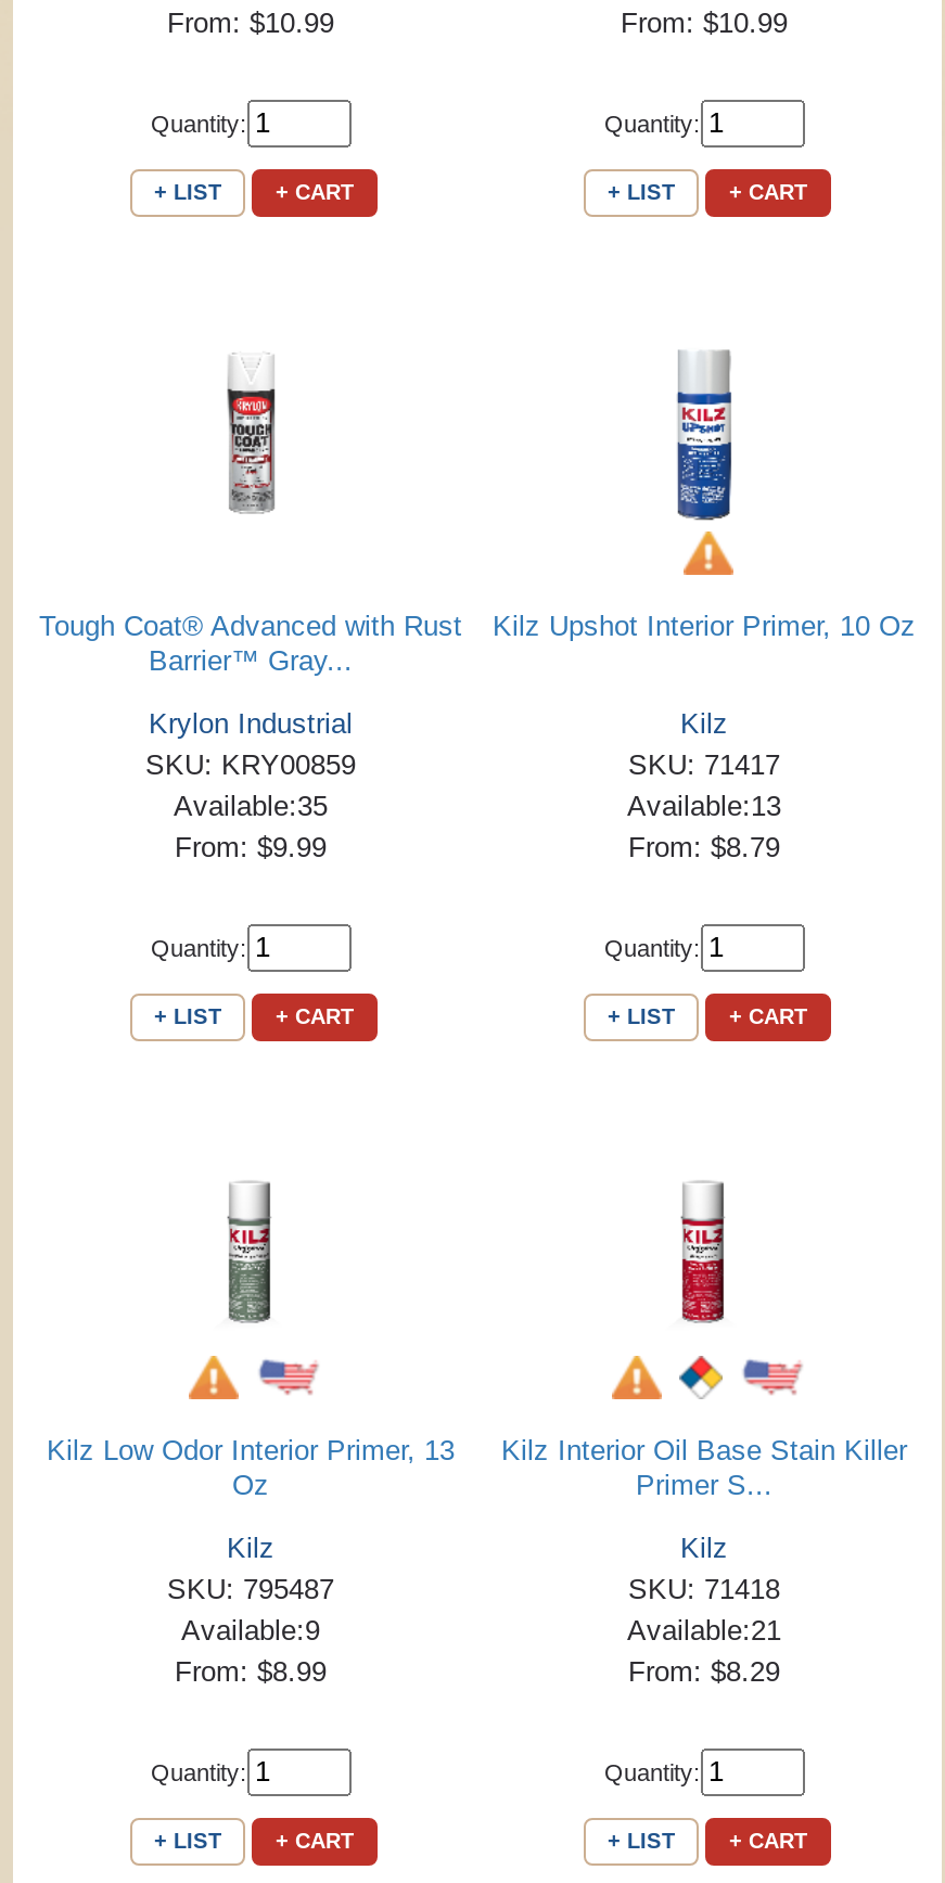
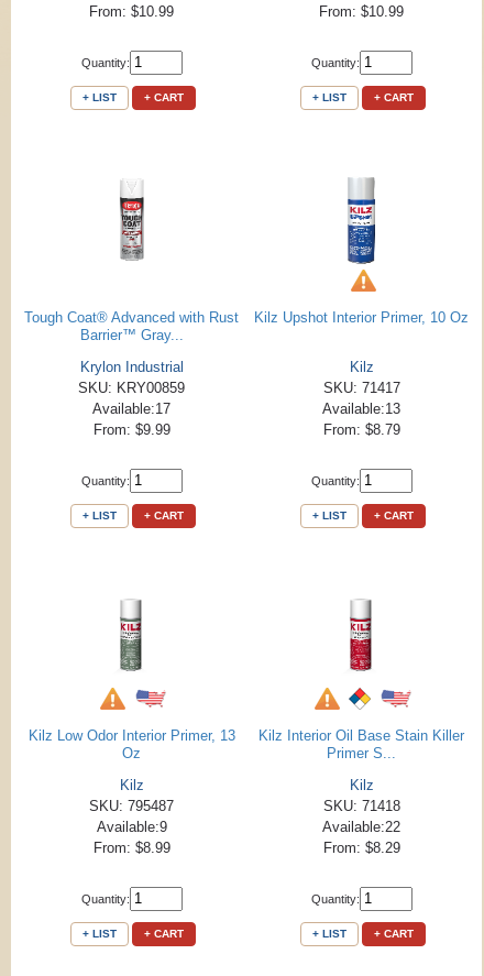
- Available:35
+ Available:17

- Available:21
+ Available:22
